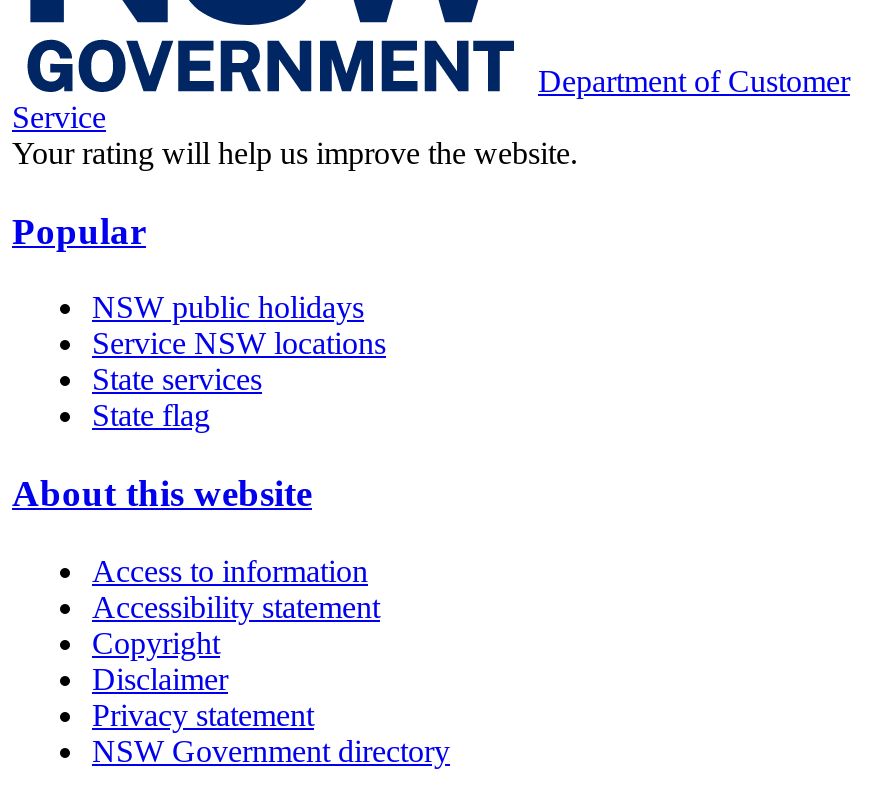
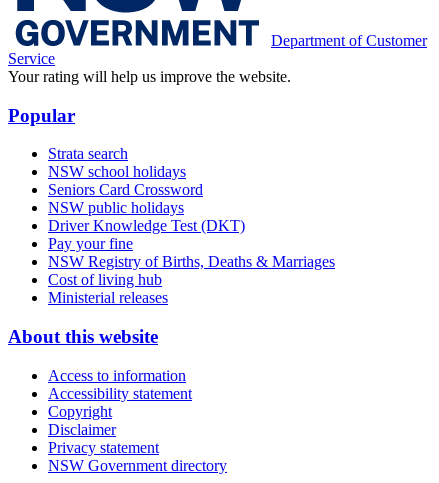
+ Strata search
+ NSW school holidays
+ Seniors Card Crossword

- Service NSW locations
- State services
- State flag
+ Driver Knowledge Test (DKT)
+ Pay your fine
+ NSW Registry of Births, Deaths & Marriages
+ Cost of living hub
+ Ministerial releases
